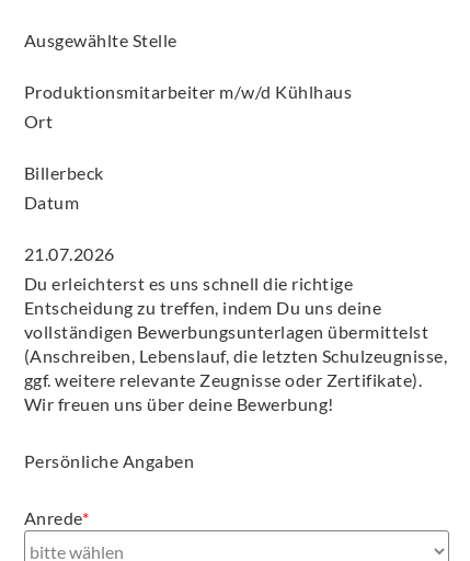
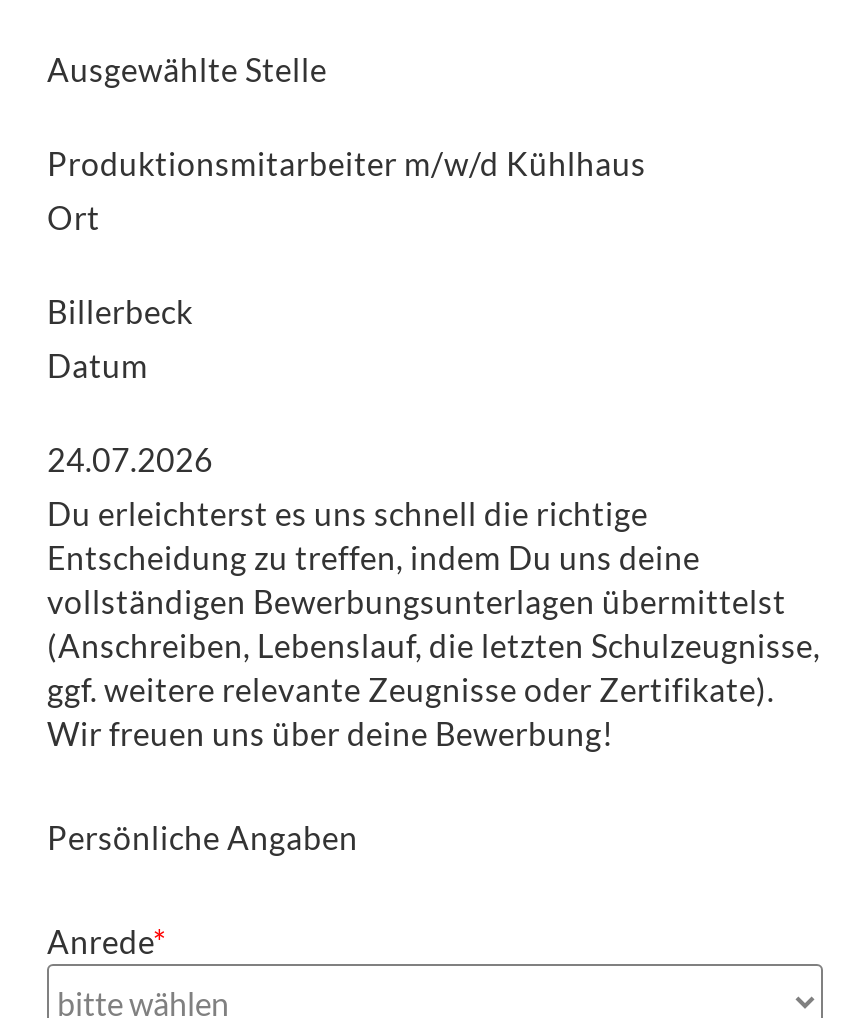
- 21.07.2026
+ 24.07.2026
